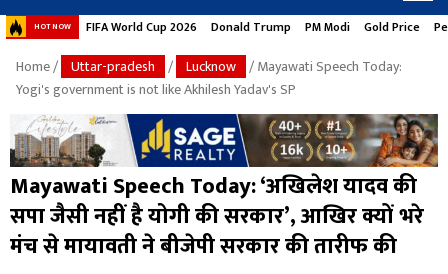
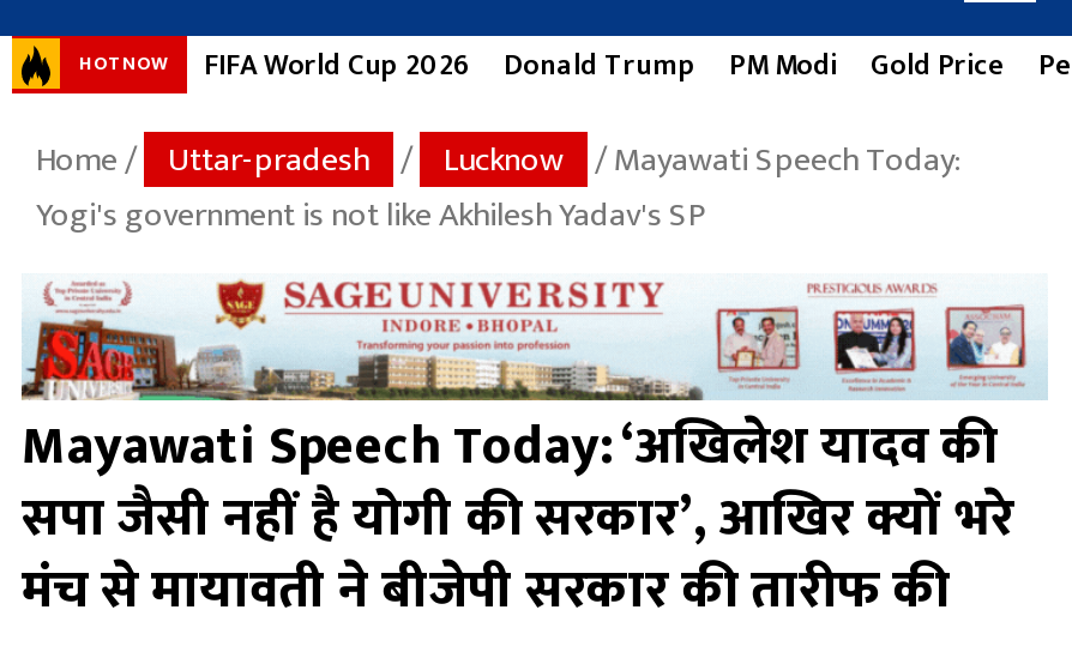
- [image]
+ [image]
